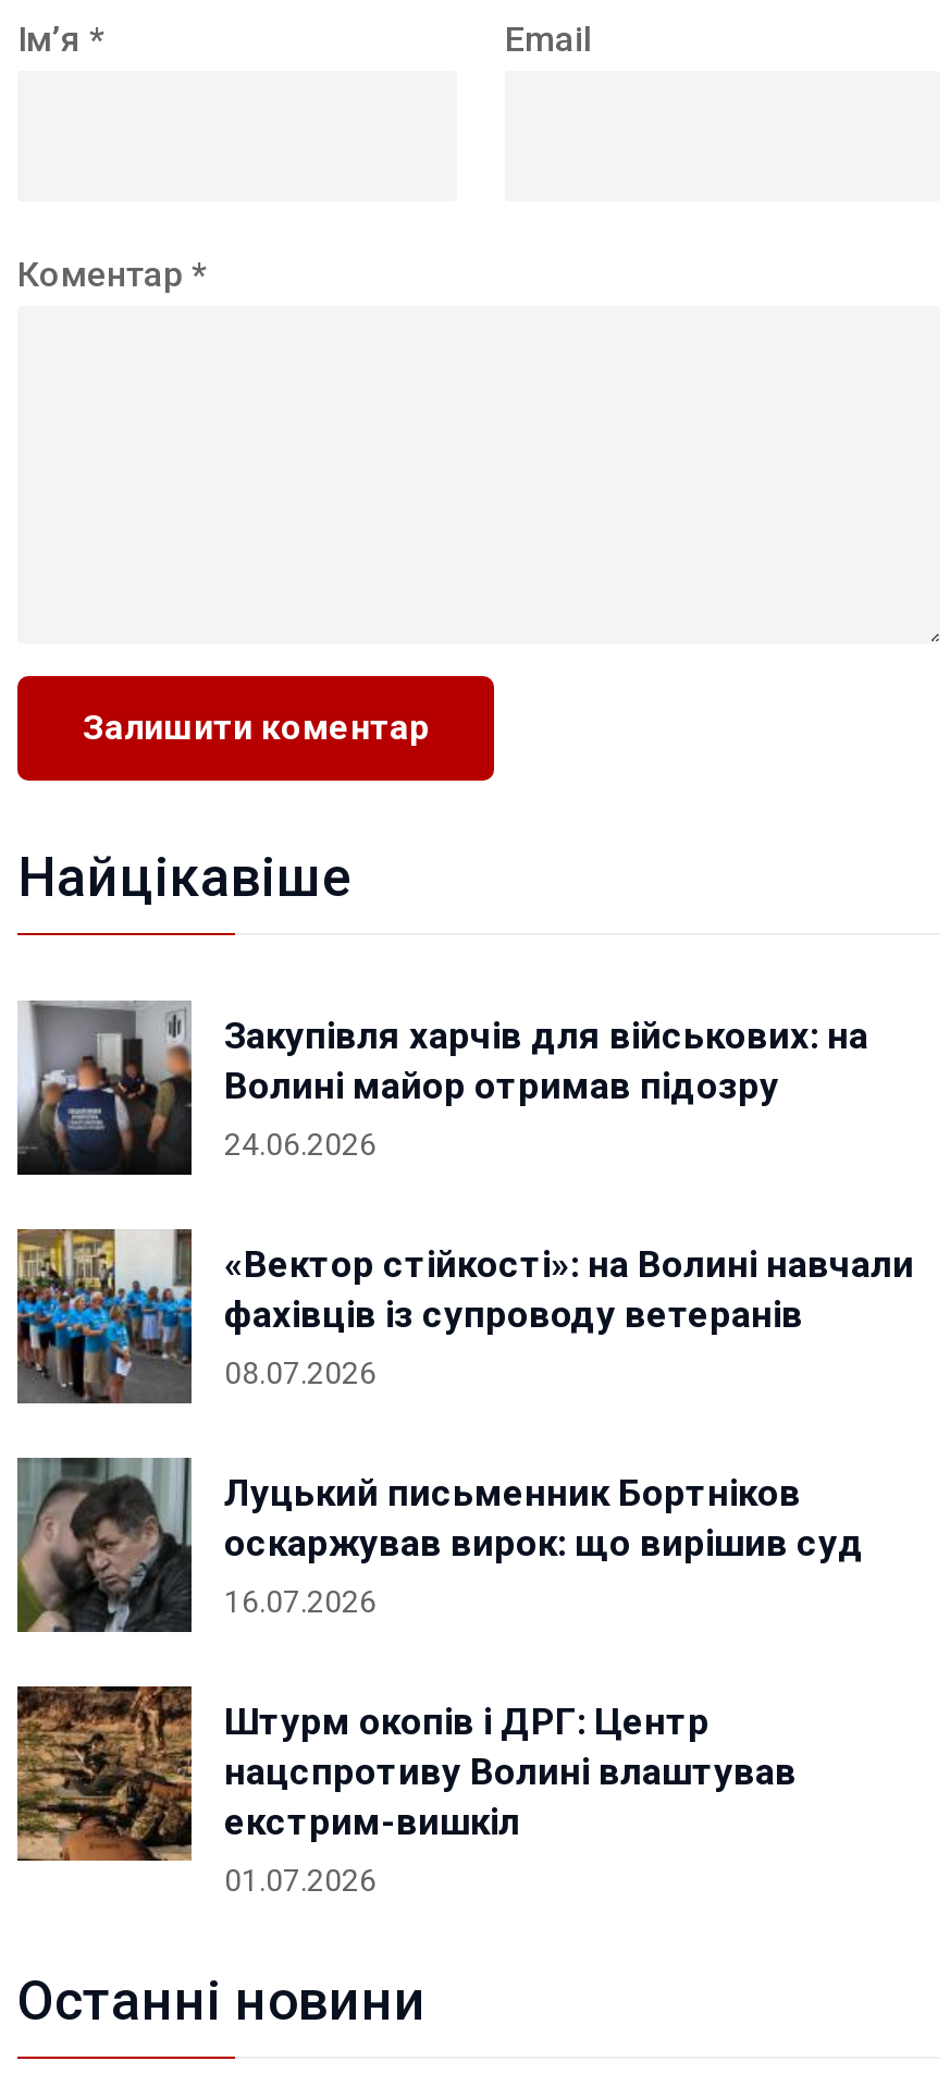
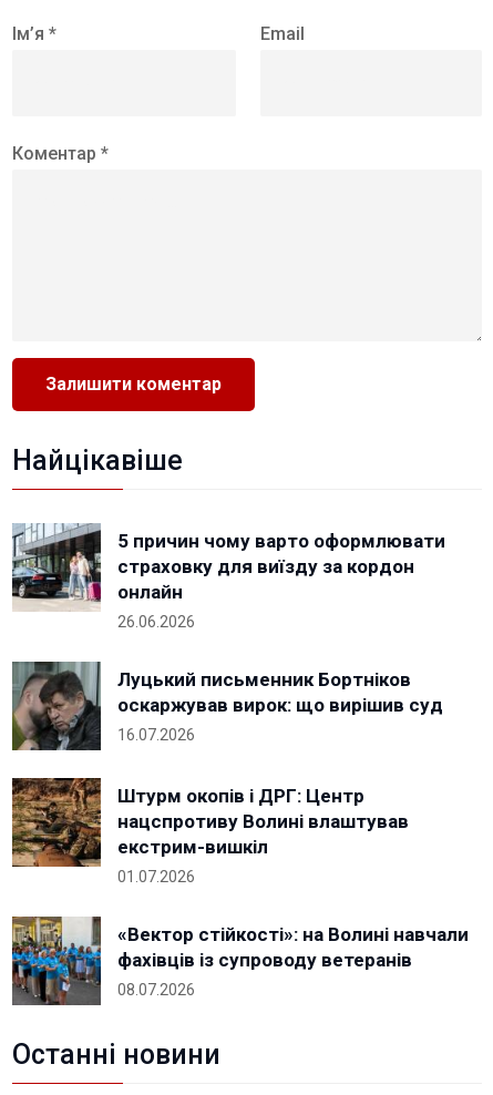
- [image]
- Закупівля харчів для військових: на
- Волині майор отримав підозру
- 24.06.2026
+ [image]
+ 5 причин чому варто оформлювати
+ страховку для виїзду за кордон
+ онлайн
+ 26.06.2026

moved down: [image] | «Вектор стійкості»: на Волині навчали | фахівців із супроводу ветеранів | 08.07.2026

moved up: [image] | Луцький письменник Бортніков | оскаржував вирок: що вирішив суд | 16.07.2026 | Штурм окопів і ДРГ: Центр | нацспротиву Волині влаштував | екстрим-вишкіл | 01.07.2026
